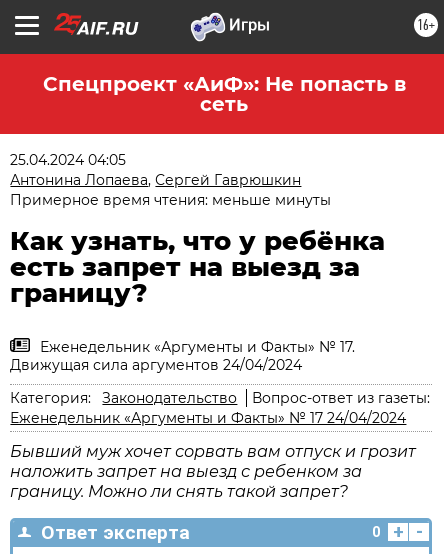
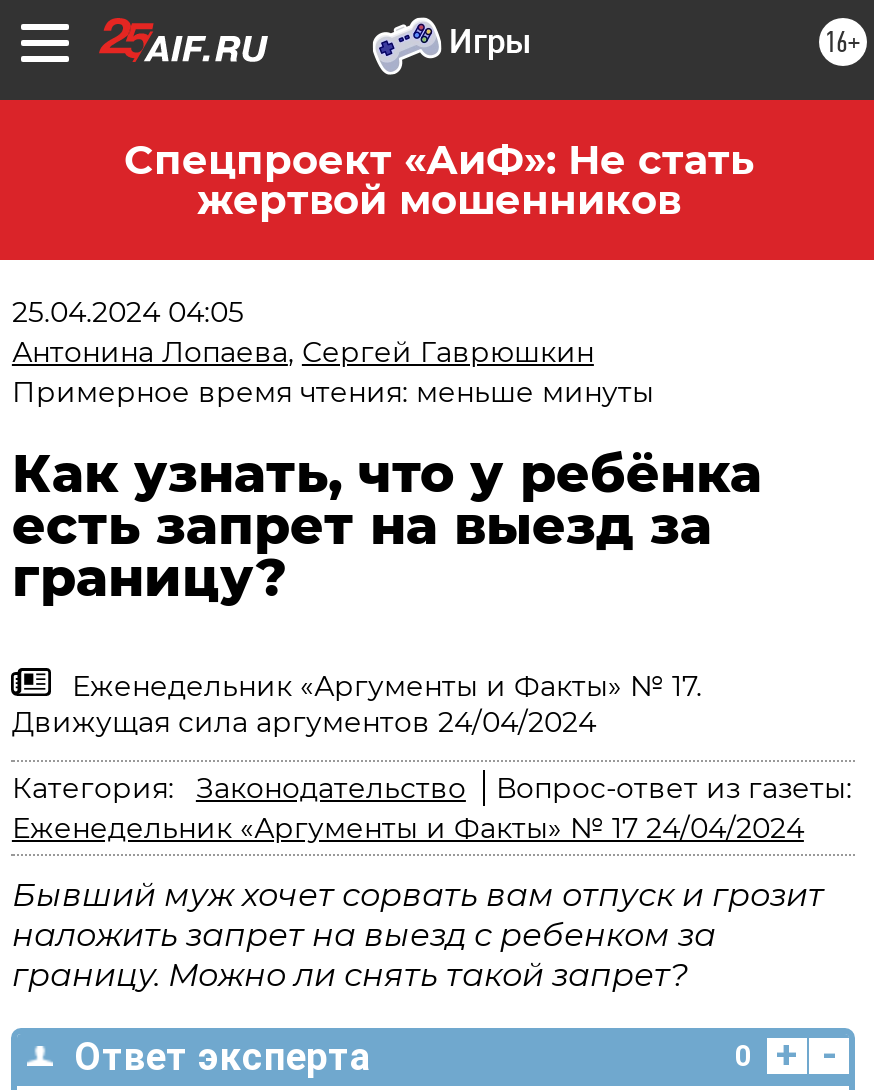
- Спецпроект «АиФ»: Не попасть в
- сеть
+ Спецпроект «АиФ»: Не стать
+ жертвой мошенников
